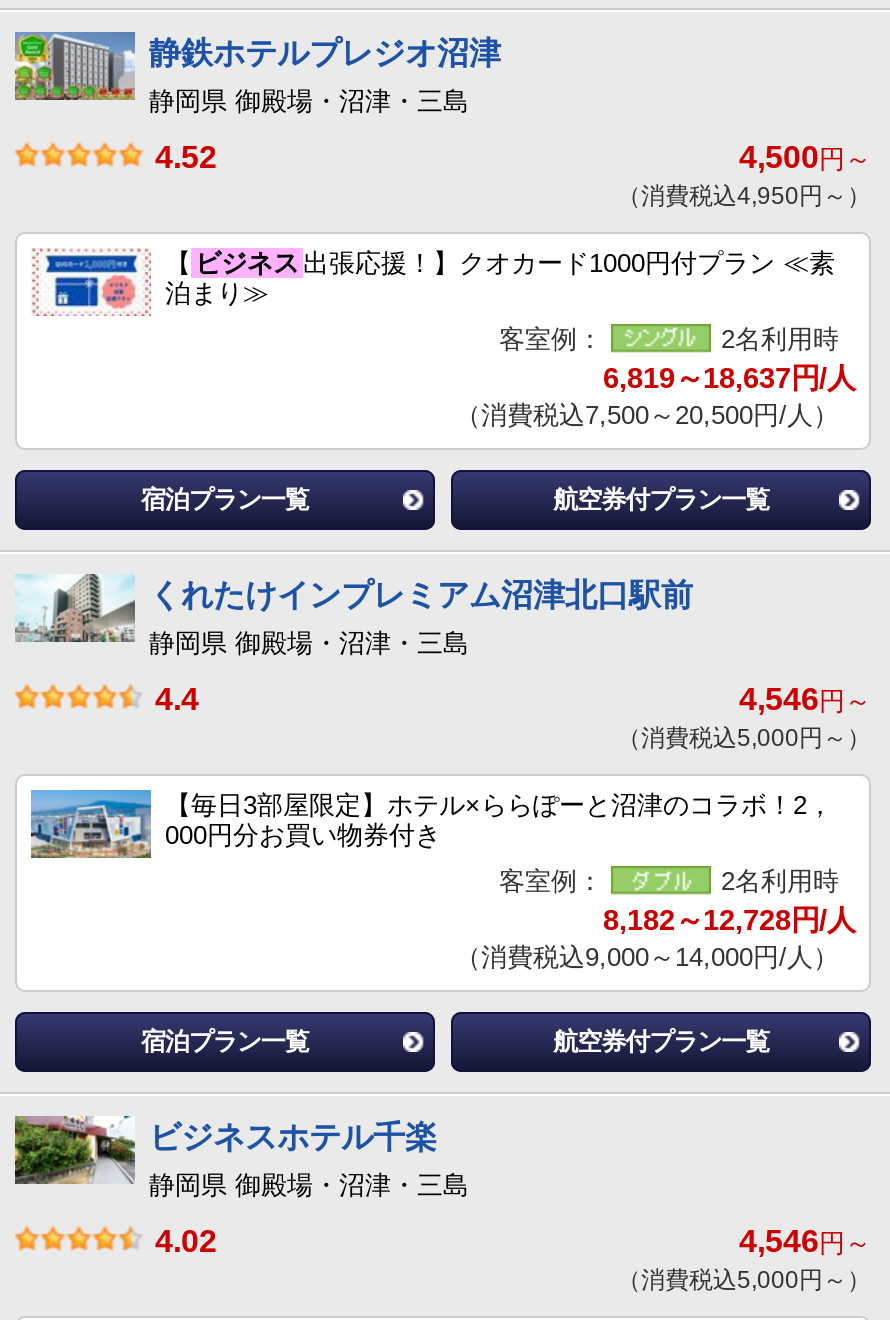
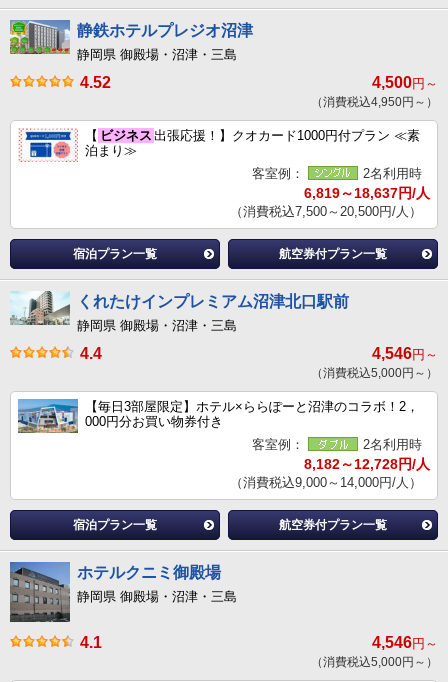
- [image]
- ビジネスホテル千楽
+ [image]
+ ホテルクニミ御殿場

- 4.02
+ 4.1
